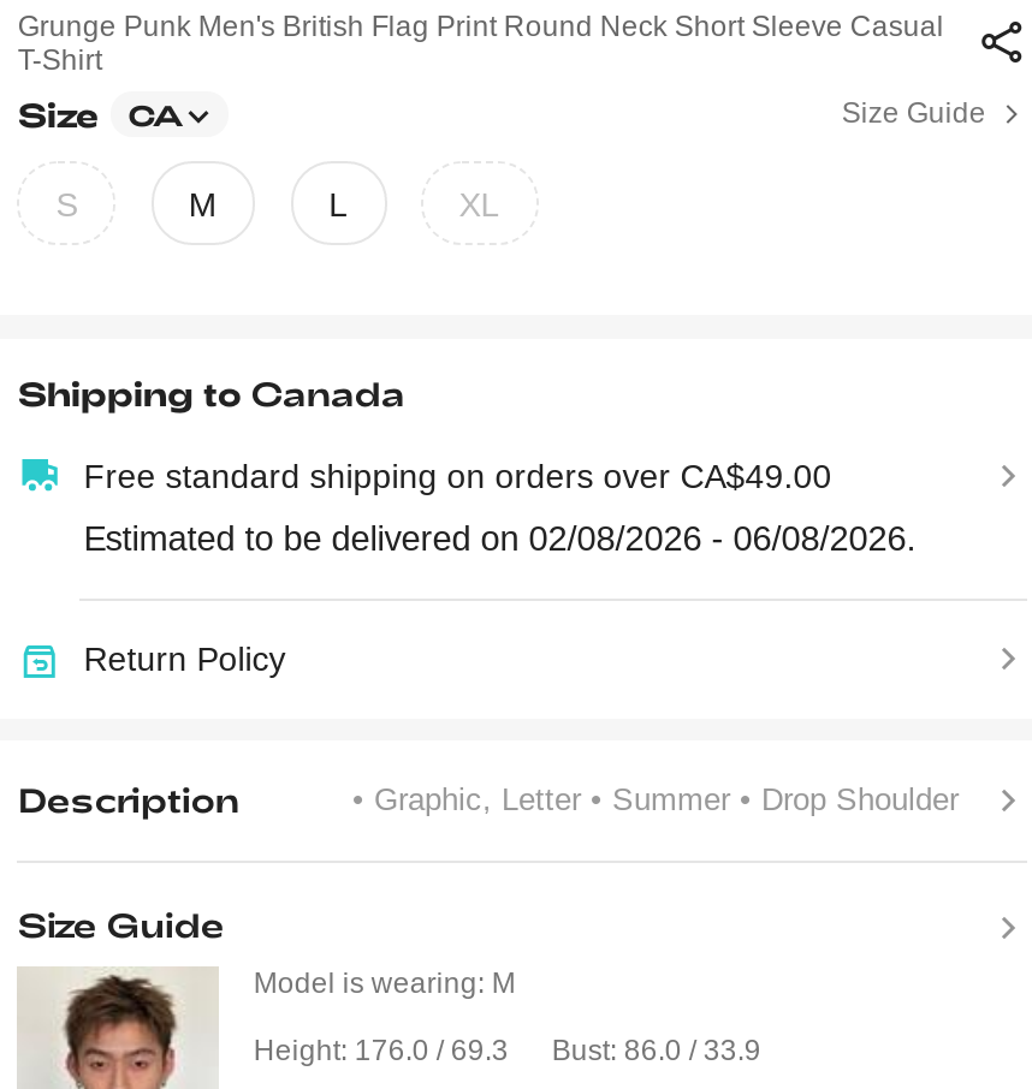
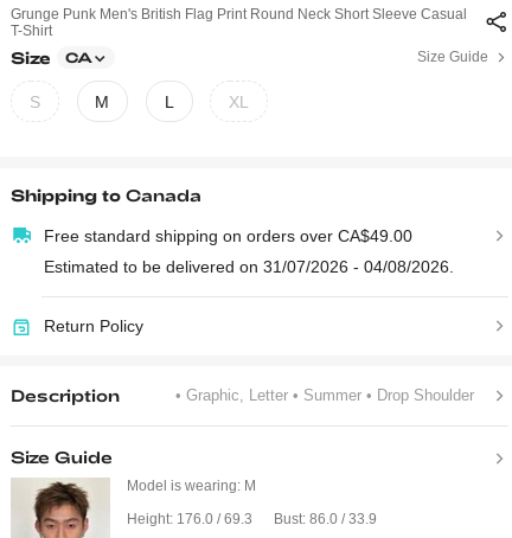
- Estimated to be delivered on 02/08/2026 - 06/08/2026.
+ Estimated to be delivered on 31/07/2026 - 04/08/2026.
